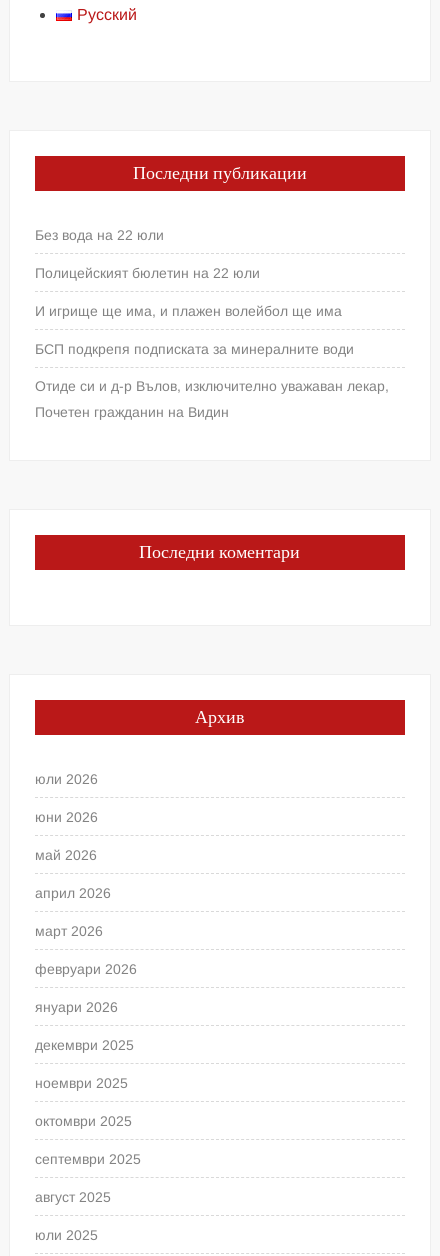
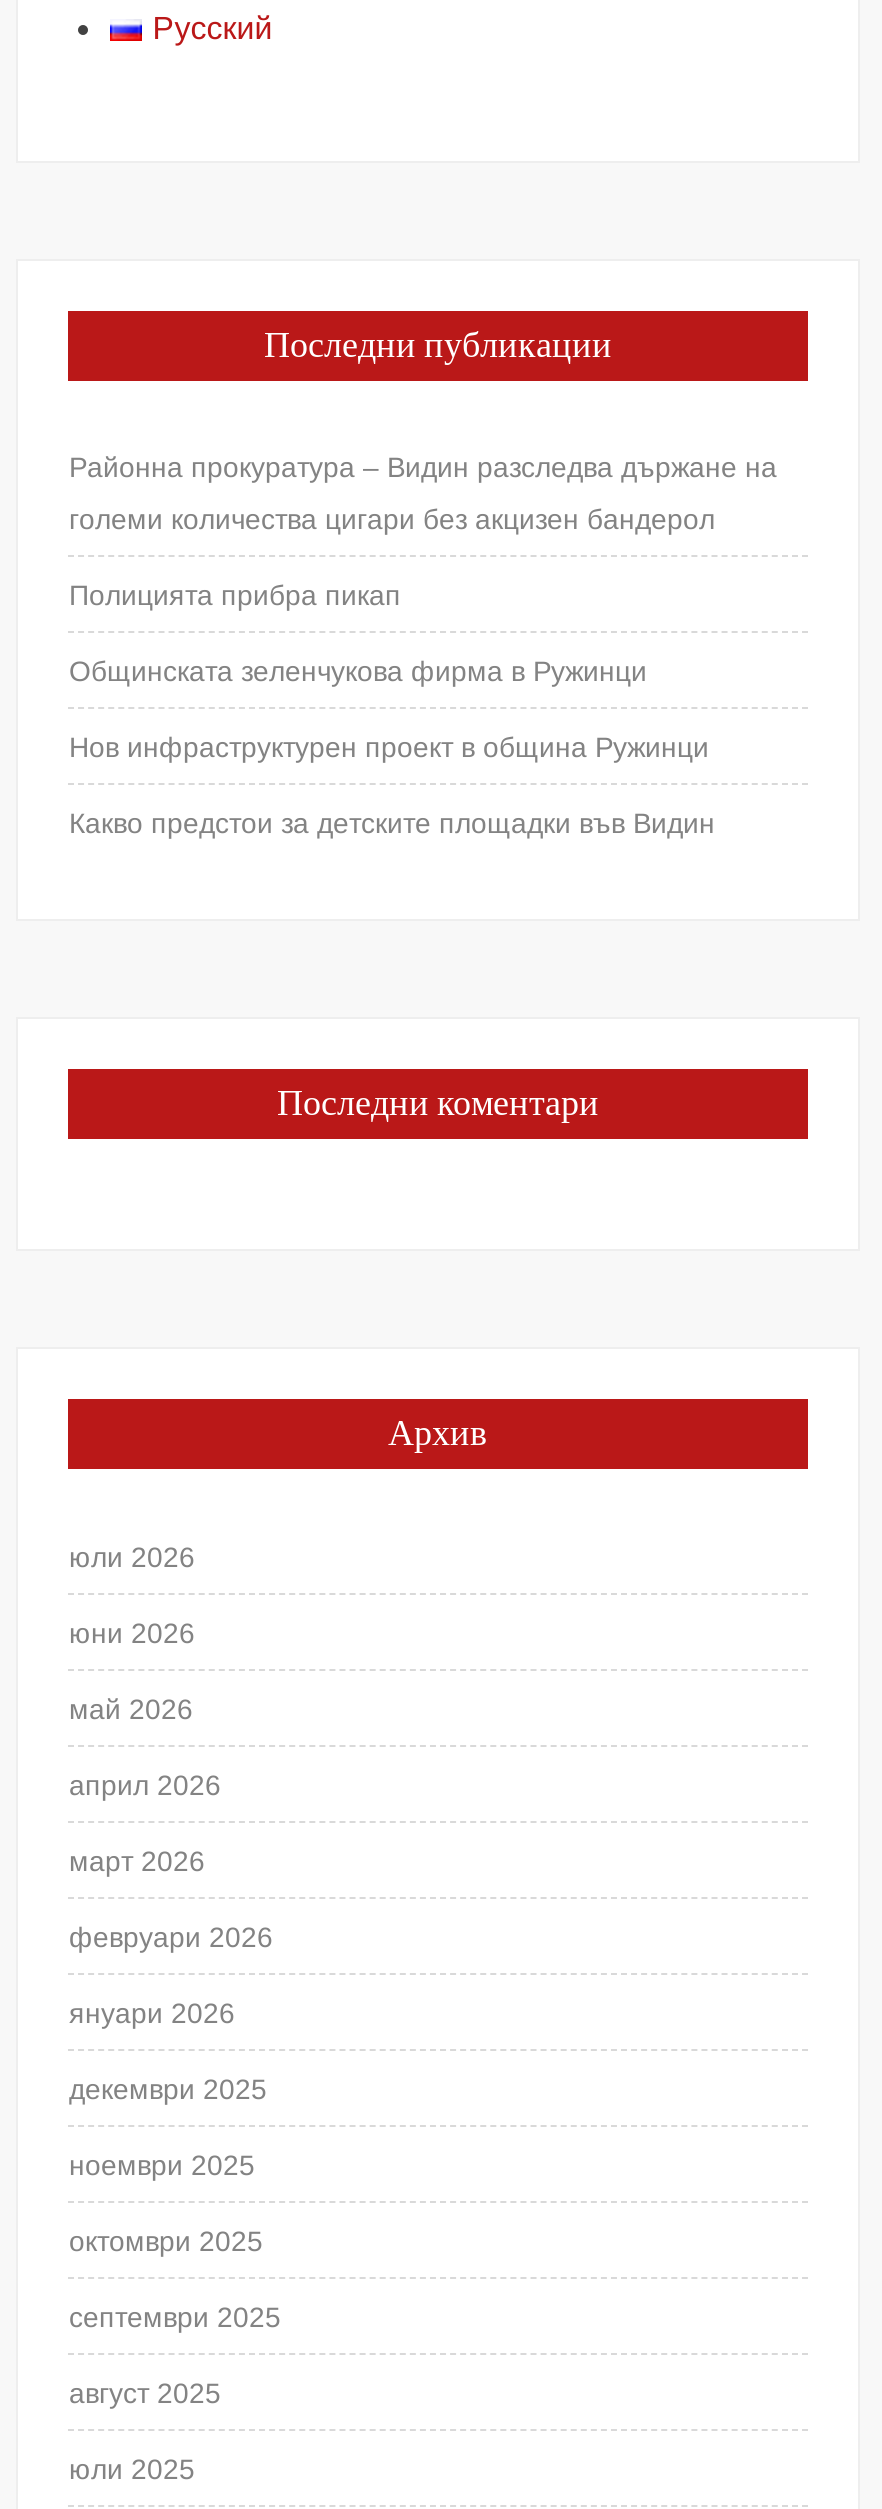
- Без вода на 22 юли
+ Районна прокуратура – Видин разследва държане на

- Полицейският бюлетин на 22 юли
+ големи количества цигари без акцизен бандерол

- И игрище ще има, и плажен волейбол ще има
+ Полицията прибра пикап

- БСП подкрепя подписката за минералните води
+ Общинската зеленчукова фирма в Ружинци

- Отиде си и д-р Вълов, изключително уважаван лекар,
+ Нов инфраструктурен проект в община Ружинци

- Почетен гражданин на Видин
+ Какво предстои за детските площадки във Видин
